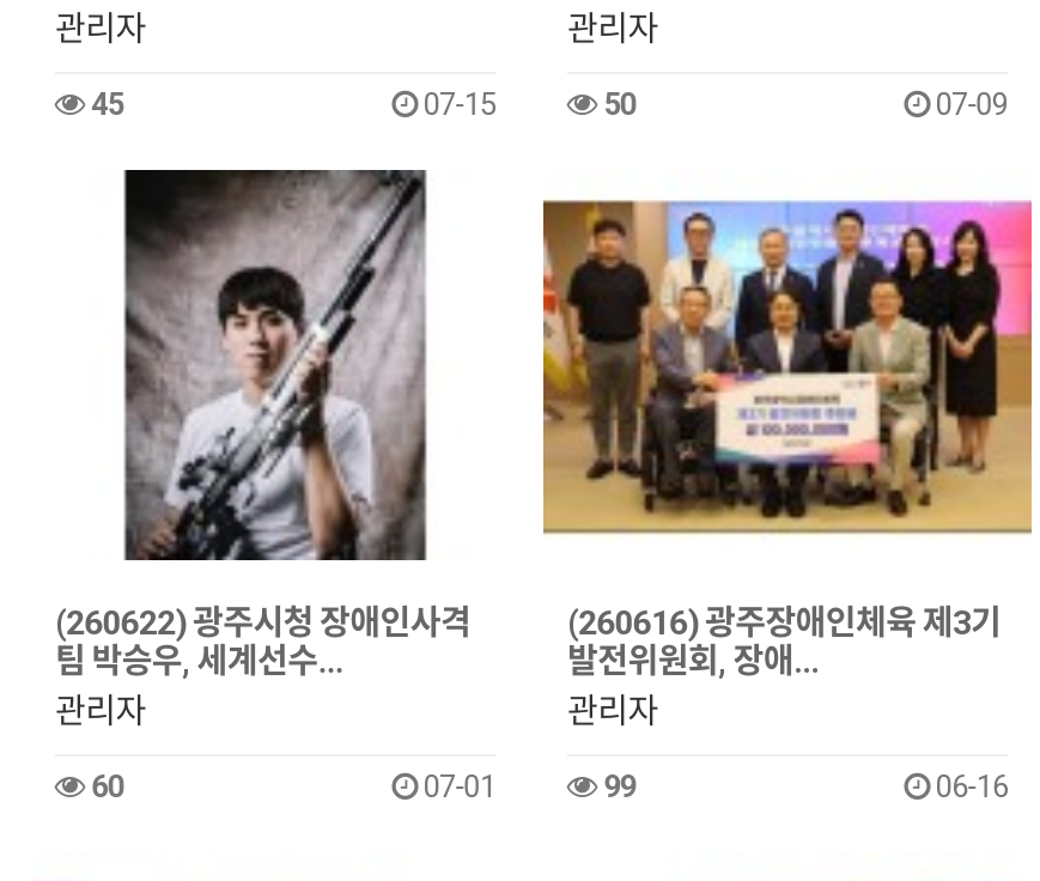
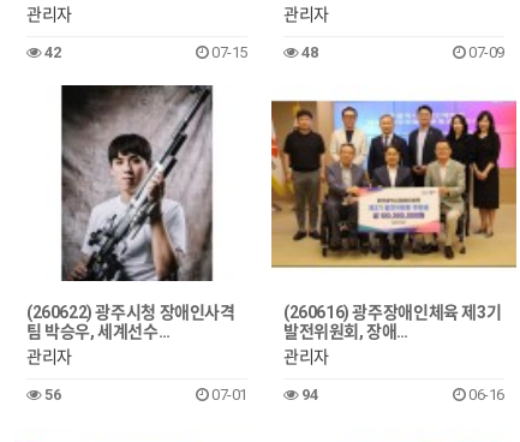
- 45
+ 42

- 50
+ 48

- 60
+ 56

- 99
+ 94
